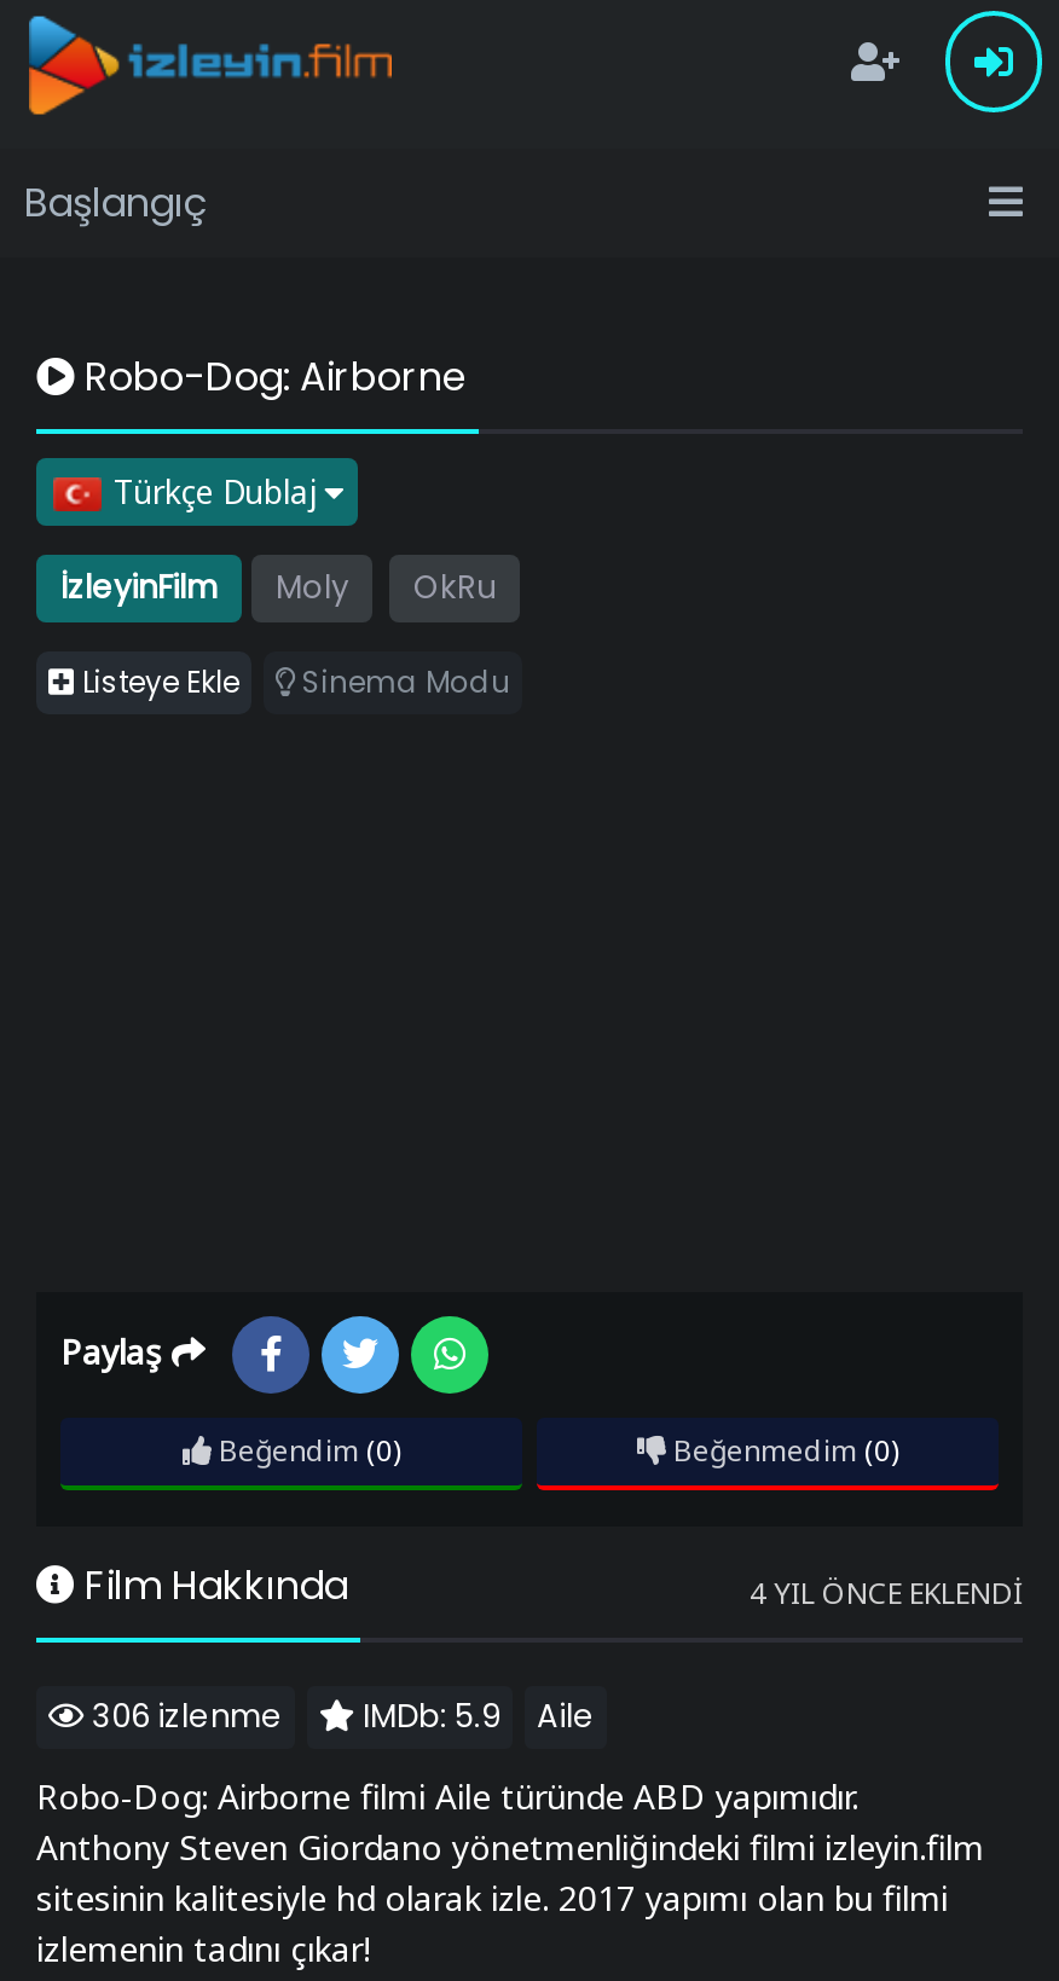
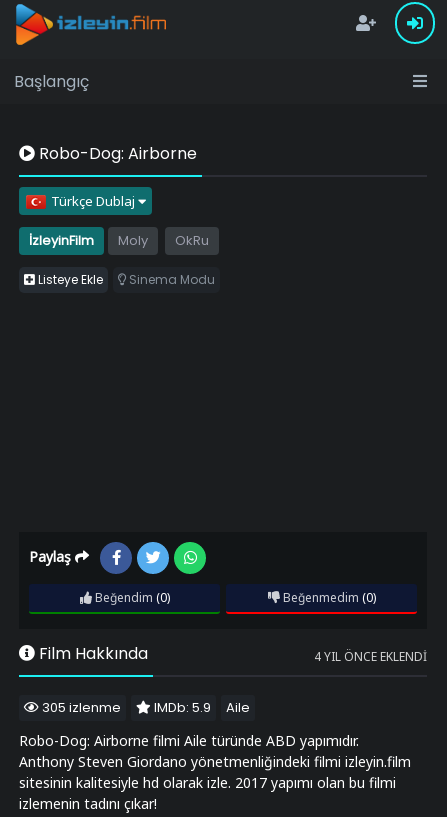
- 306 izlenme IMDb: 5.9 Aile
+ 305 izlenme IMDb: 5.9 Aile
